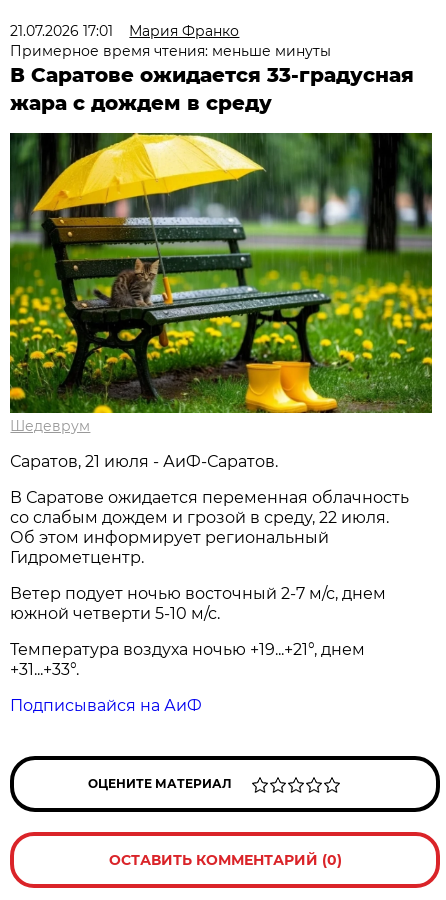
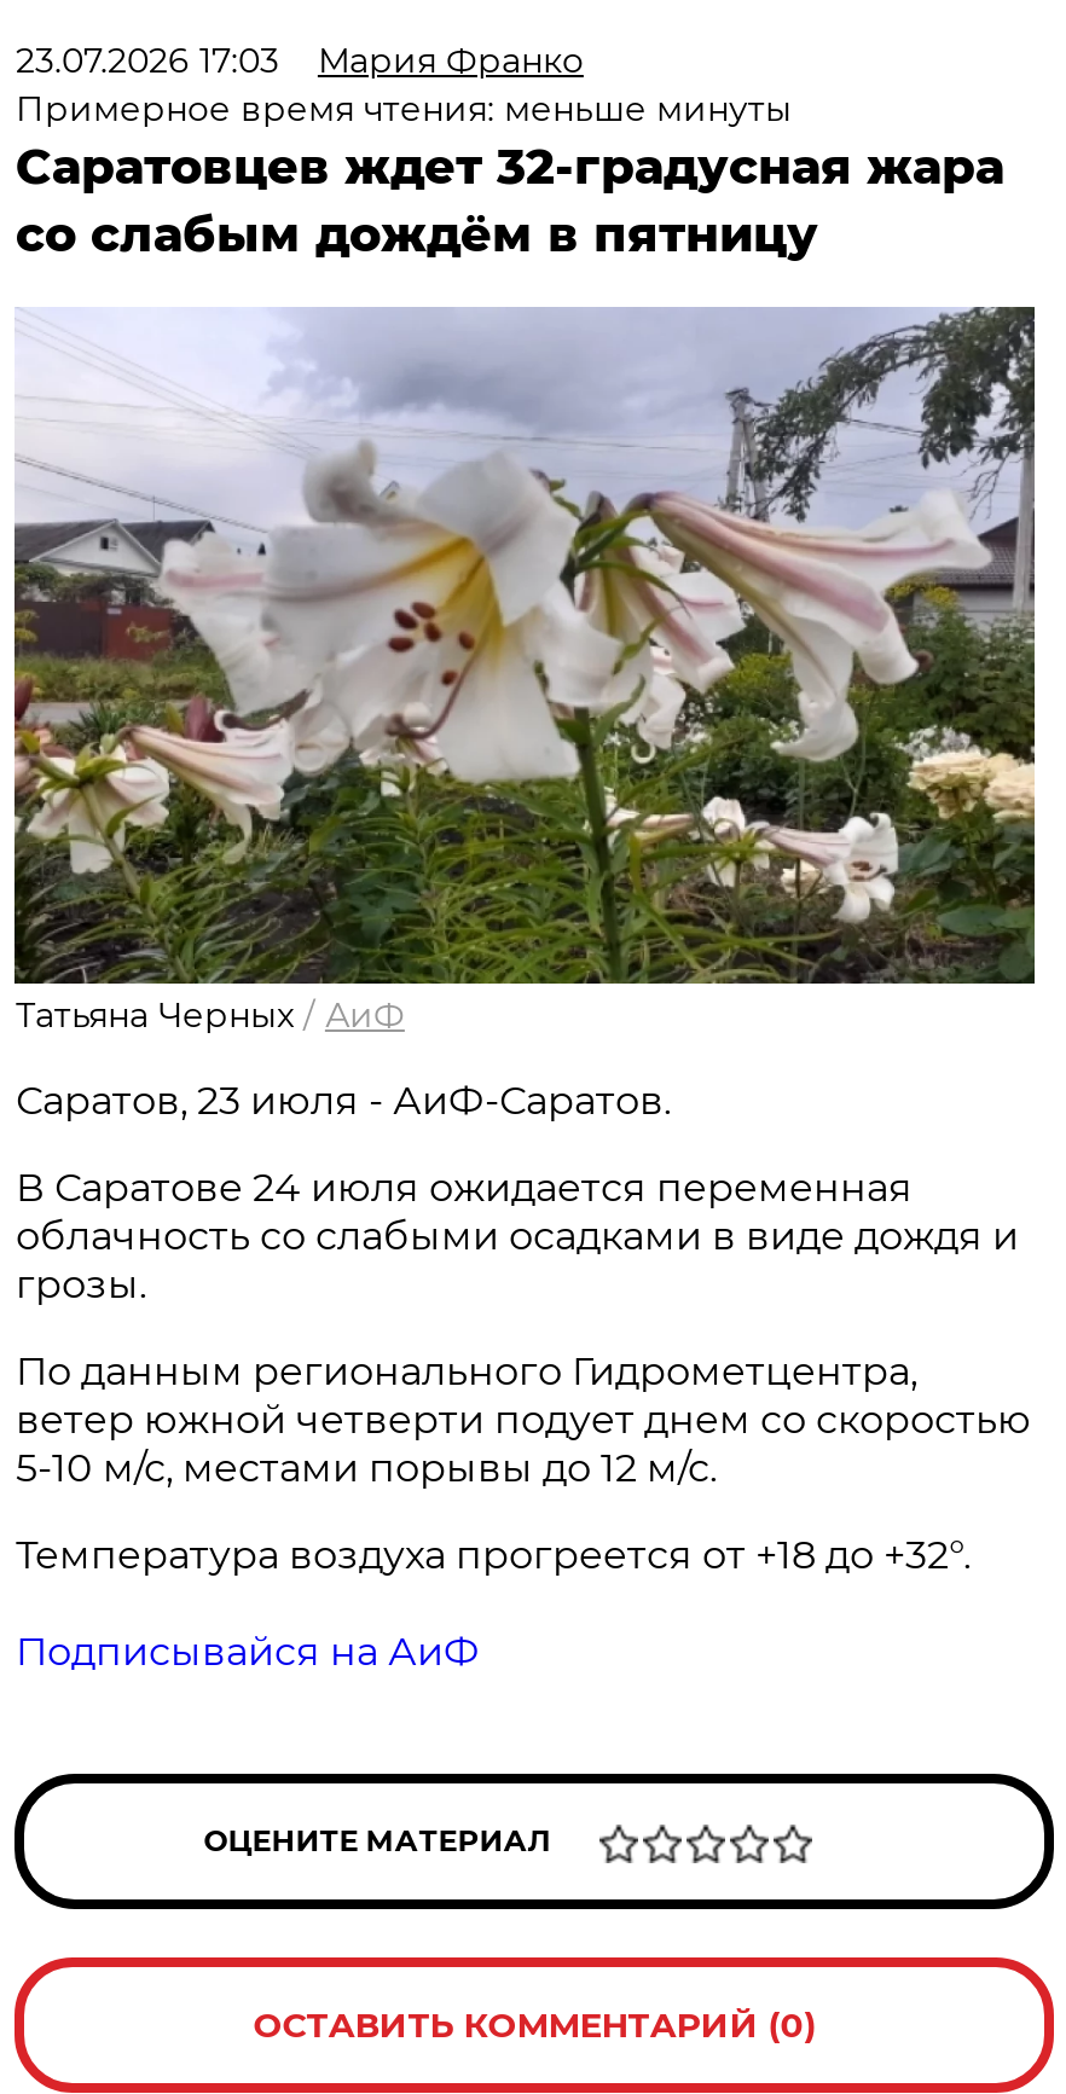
- 21.07.2026 17:01 Мария Франко
+ 23.07.2026 17:03 Мария Франко

- В Саратове ожидается 33-градусная
- жара с дождем в среду
+ Саратовцев ждет 32-градусная жара
+ со слабым дождём в пятницу

- [image]
- Шедеврум
+ [image]
+ Татьяна Черных / АиФ

- Саратов, 21 июля - АиФ-Саратов.
+ Саратов, 23 июля - АиФ-Саратов.

- В Саратове ожидается переменная облачность
- со слабым дождем и грозой в среду, 22 июля.
- Об этом информирует региональный
- Гидрометцентр.
+ В Саратове 24 июля ожидается переменная
+ облачность со слабыми осадками в виде дождя и
+ грозы.

- Ветер подует ночью восточный 2-7 м/с, днем
- южной четверти 5-10 м/с.
+ По данным регионального Гидрометцентра,
+ ветер южной четверти подует днем со скоростью
+ 5-10 м/с, местами порывы до 12 м/с.

- Температура воздуха ночью +19...+21°, днем
- +31...+33°.
+ Температура воздуха прогреется от +18 до +32°.
